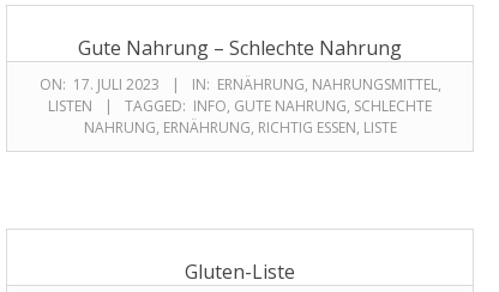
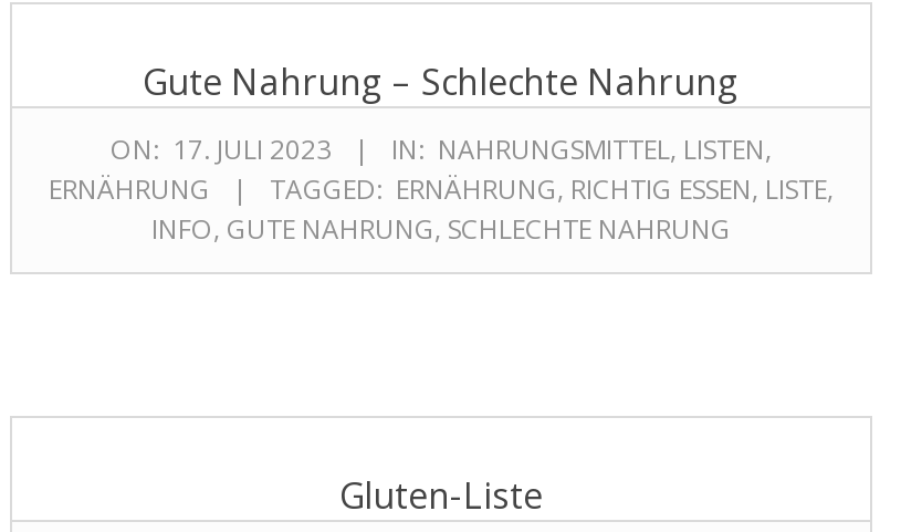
- IN: ERNÄHRUNG, NAHRUNGSMITTEL,
- LISTEN
- TAGGED: INFO, GUTE NAHRUNG, SCHLECHTE
- NAHRUNG, ERNÄHRUNG, RICHTIG ESSEN, LISTE
+ IN: NAHRUNGSMITTEL, LISTEN,
+ ERNÄHRUNG
+ TAGGED: ERNÄHRUNG, RICHTIG ESSEN, LISTE,
+ INFO, GUTE NAHRUNG, SCHLECHTE NAHRUNG
